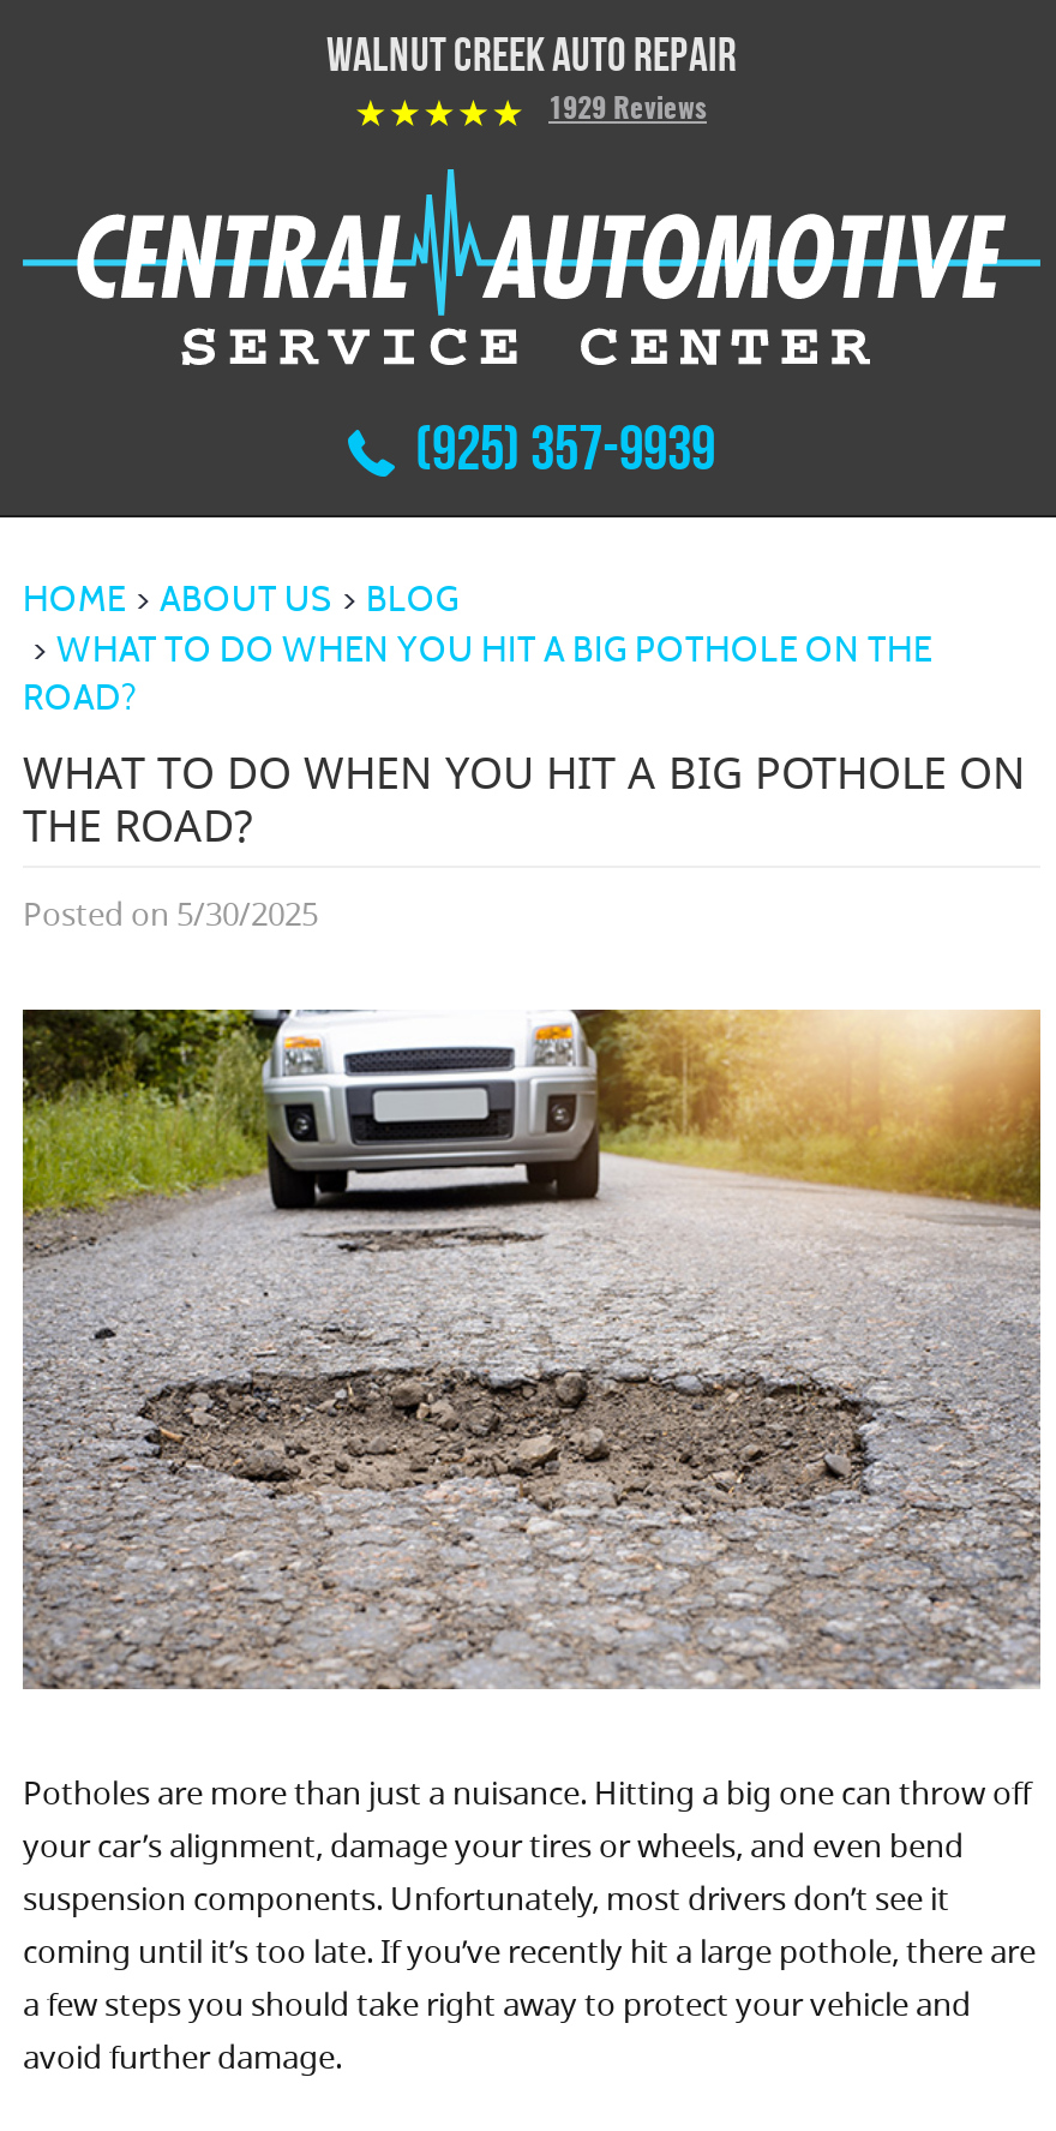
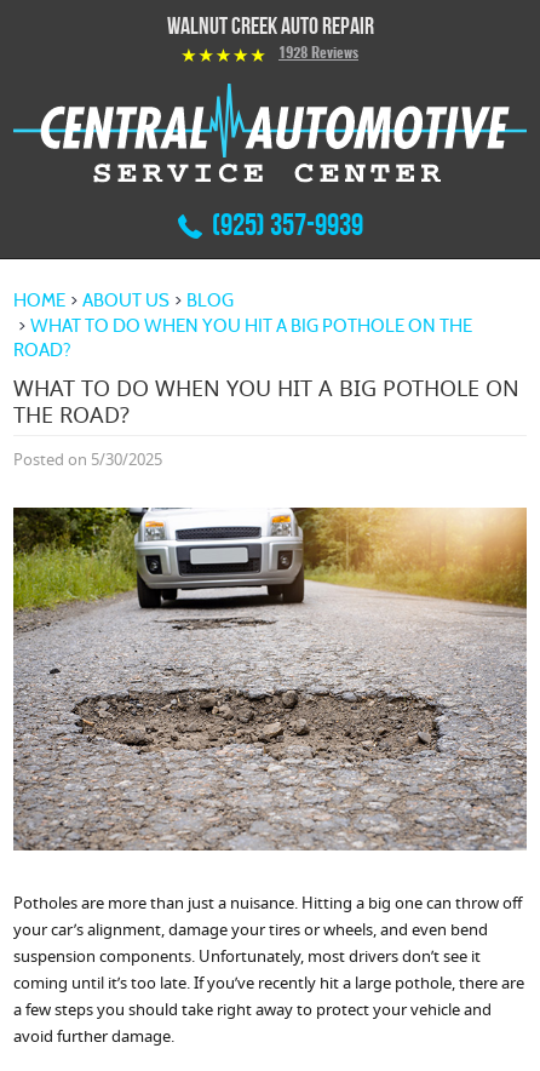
- 1929 Reviews
+ 1928 Reviews
